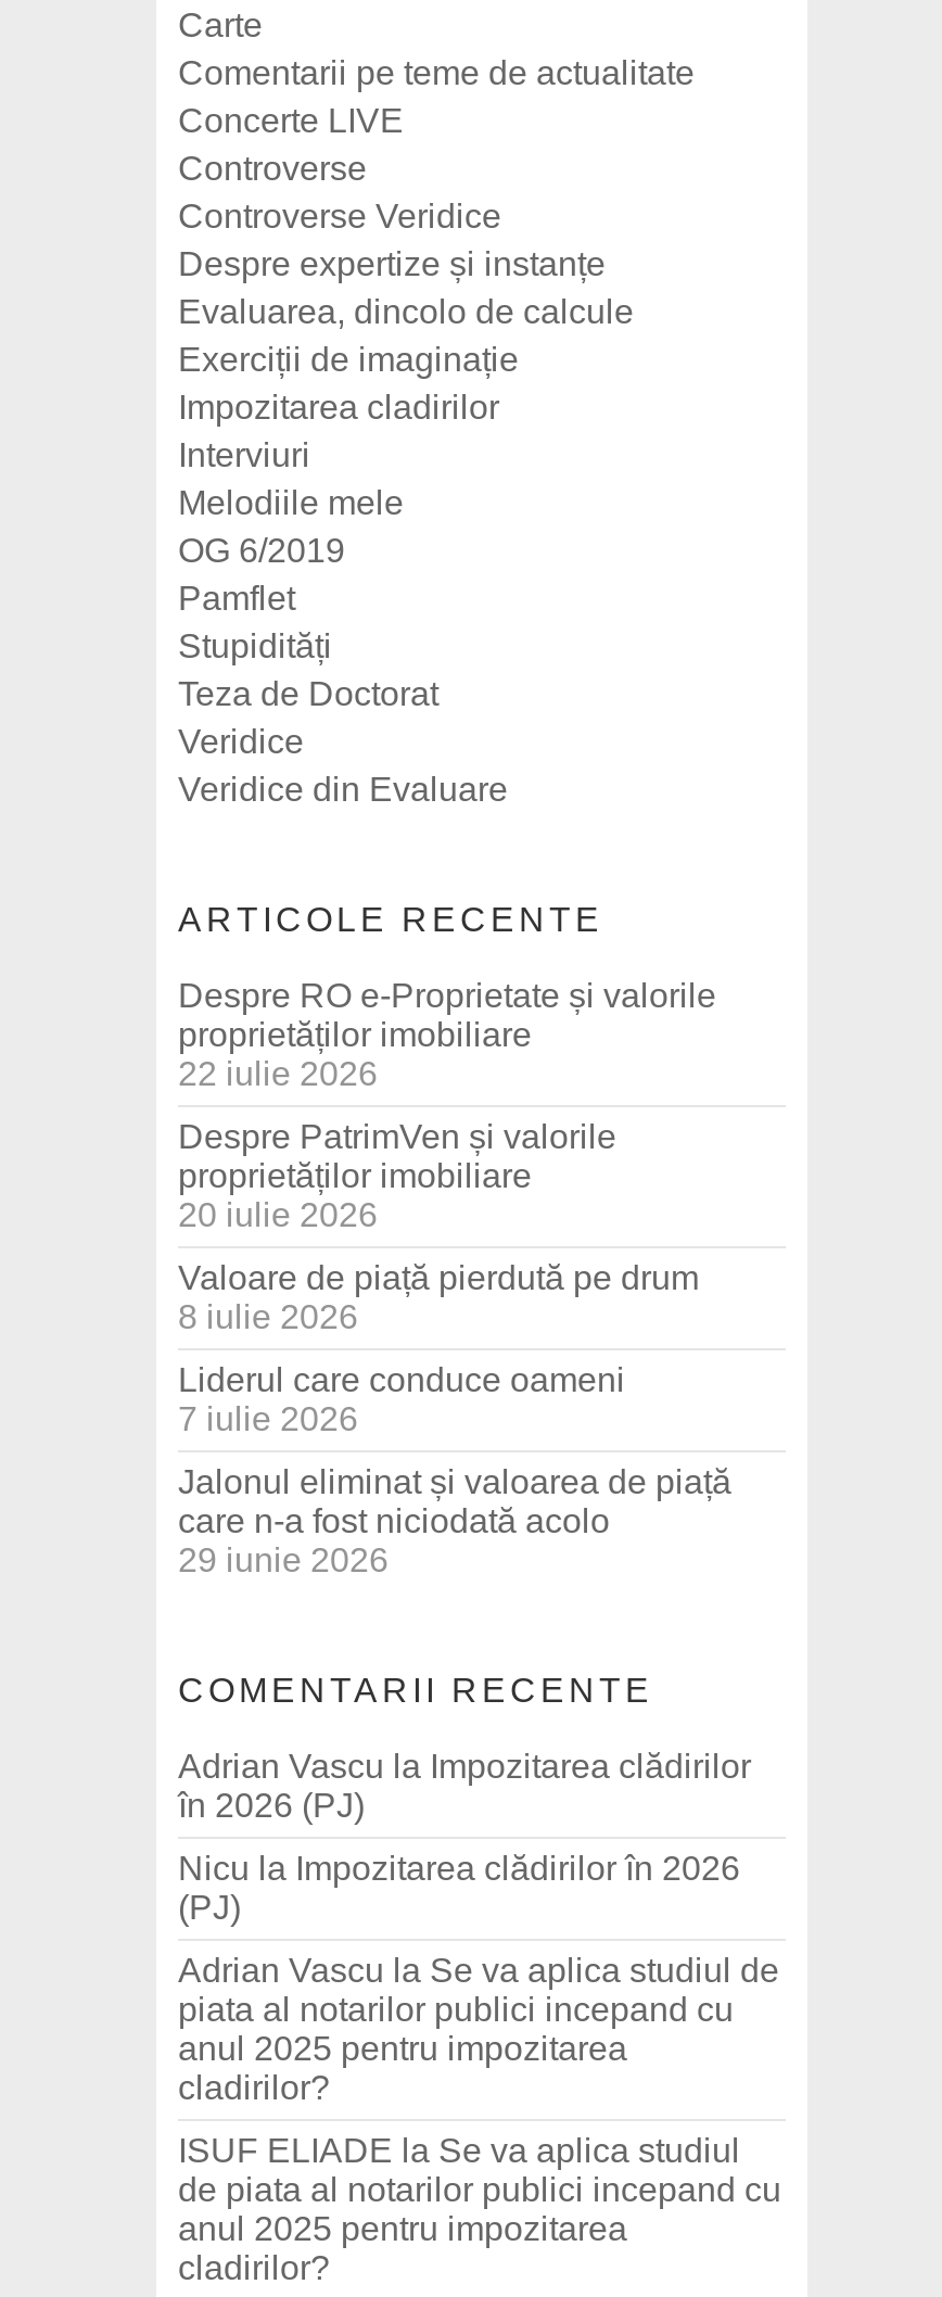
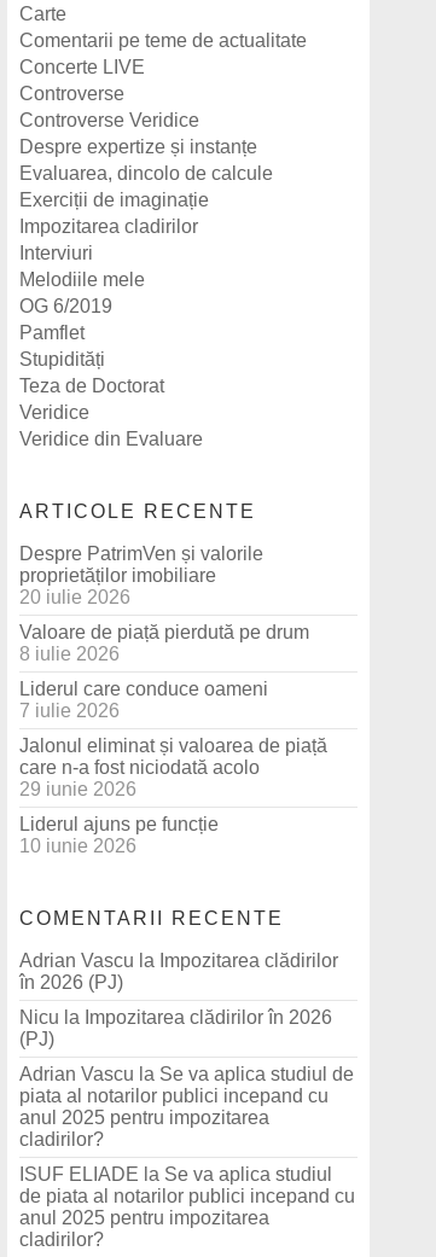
- Despre RO e-Proprietate și valorile
- proprietăților imobiliare
- 22 iulie 2026

moved up: Despre PatrimVen și valorile | proprietăților imobiliare | 20 iulie 2026 | ... | care n-a fost niciodată acolo | 29 iunie 2026

+ Liderul ajuns pe funcție
+ 10 iunie 2026
